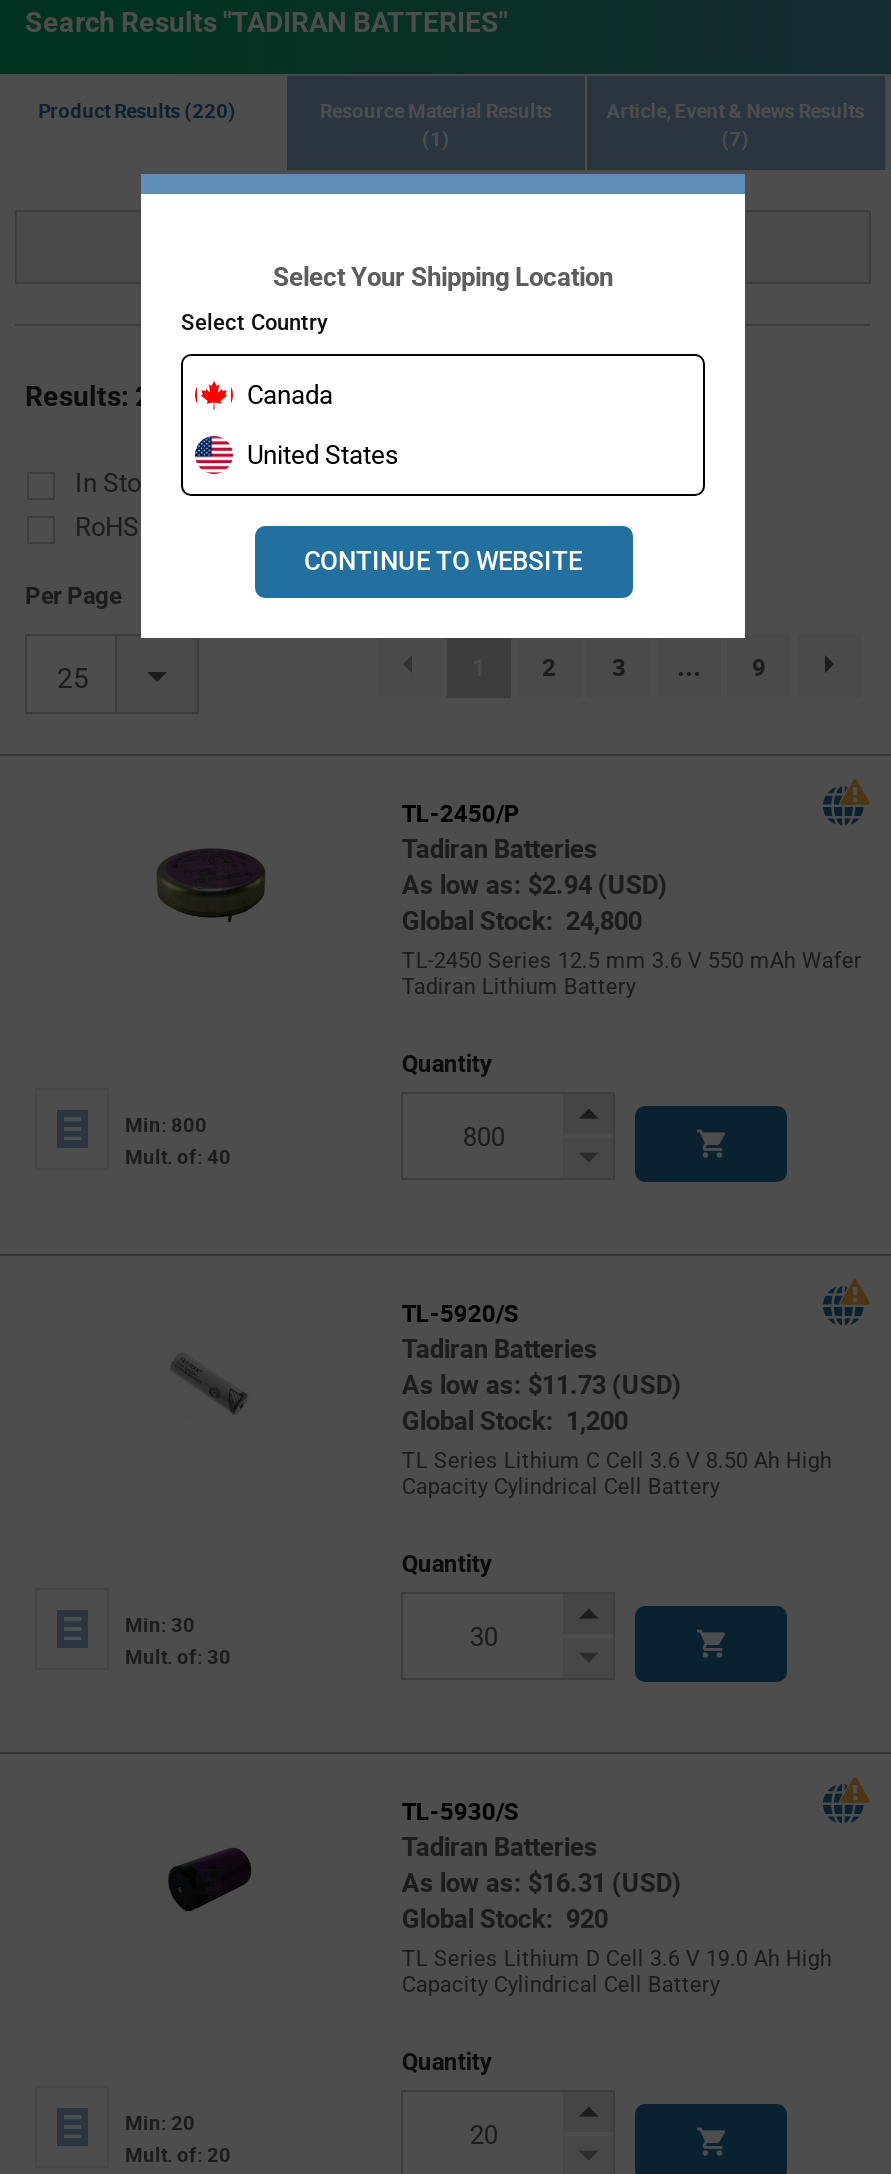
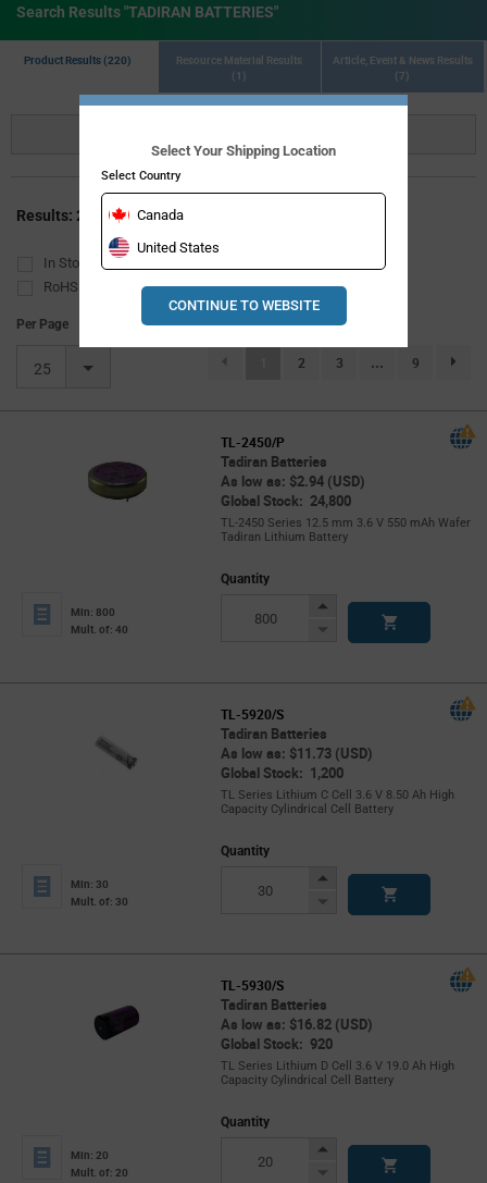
- As low as: $16.31 (USD)
+ As low as: $16.82 (USD)
